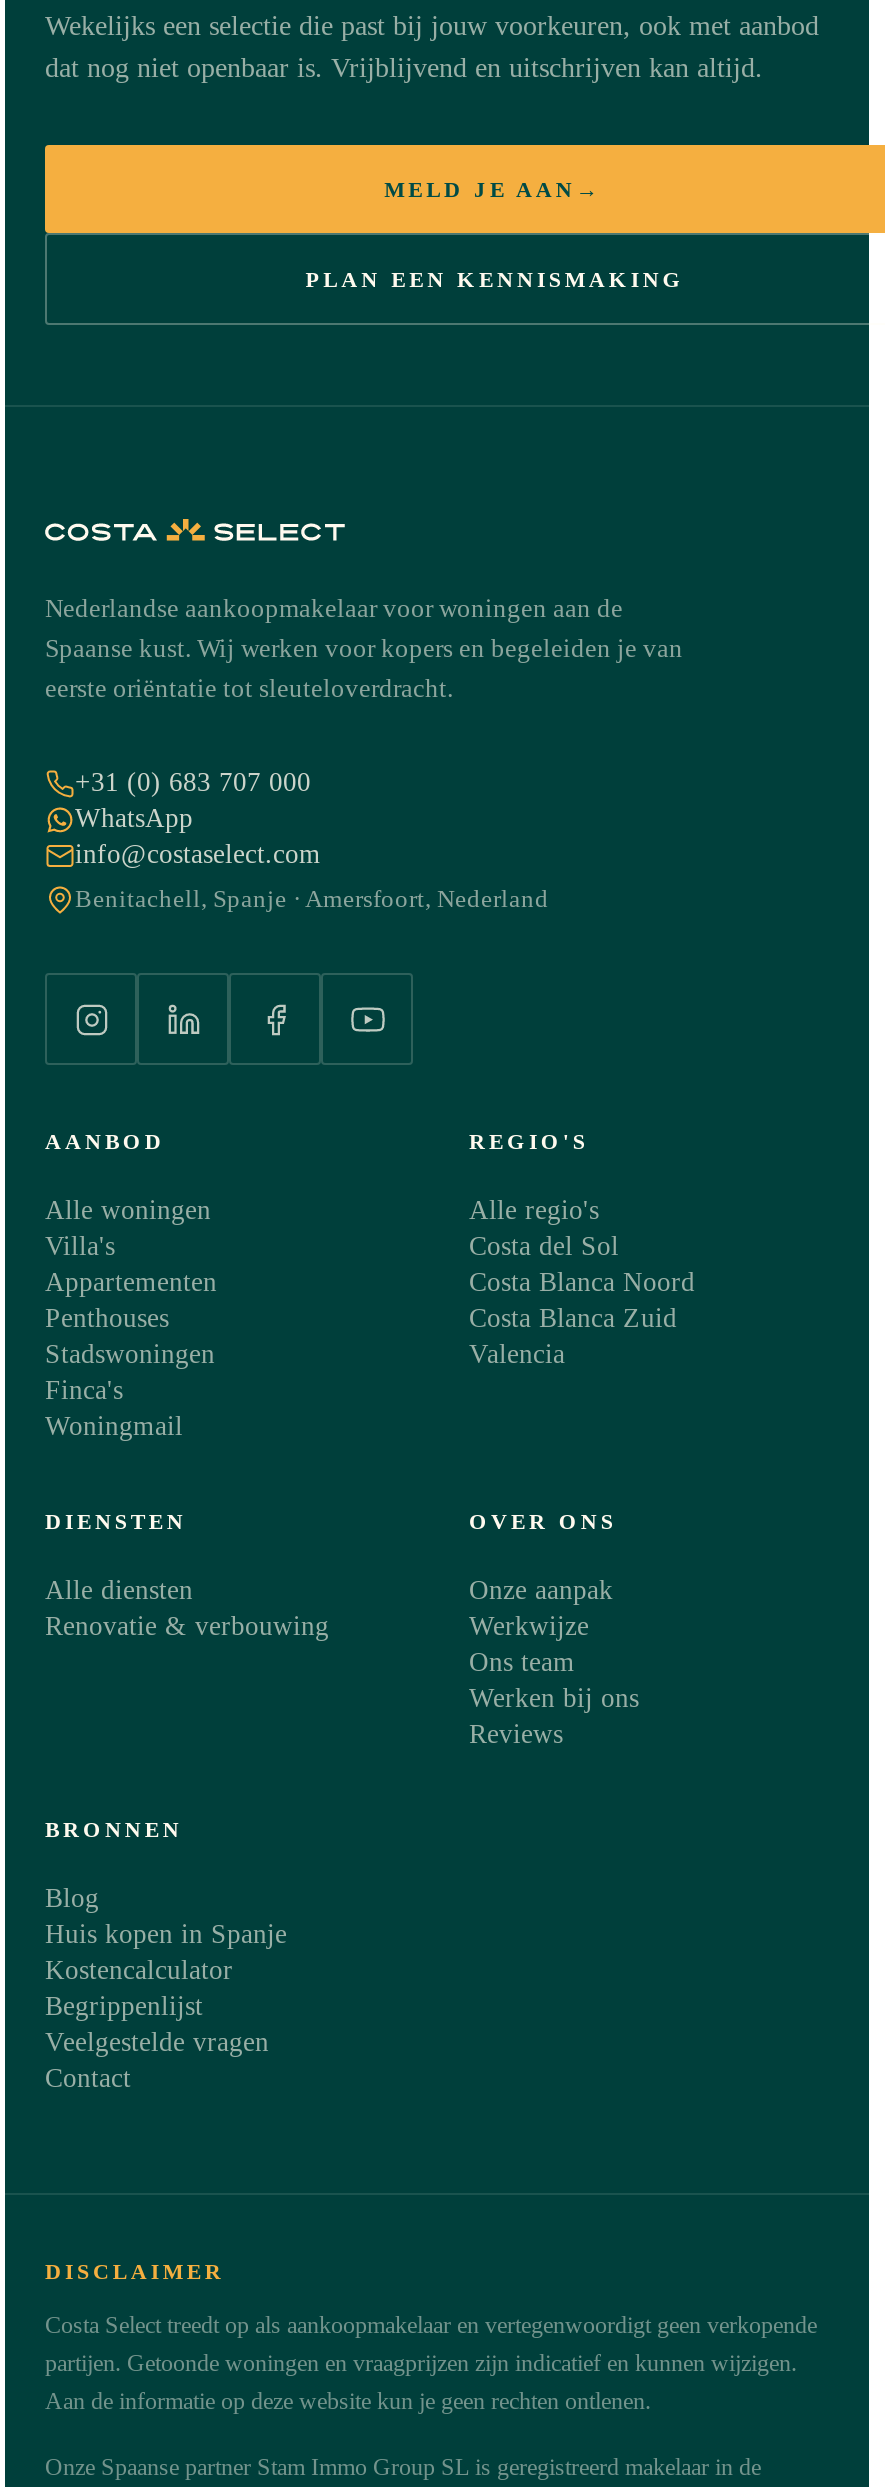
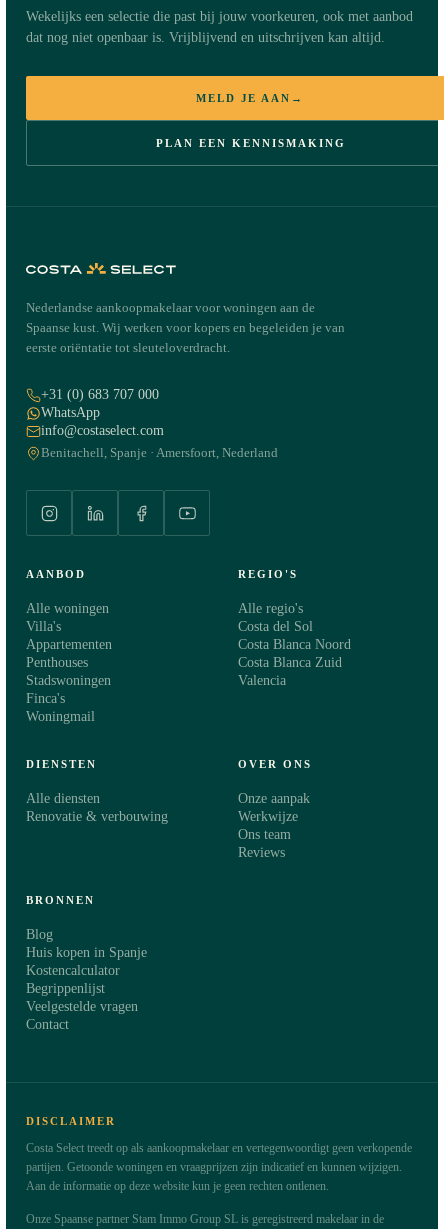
- Werken bij ons
